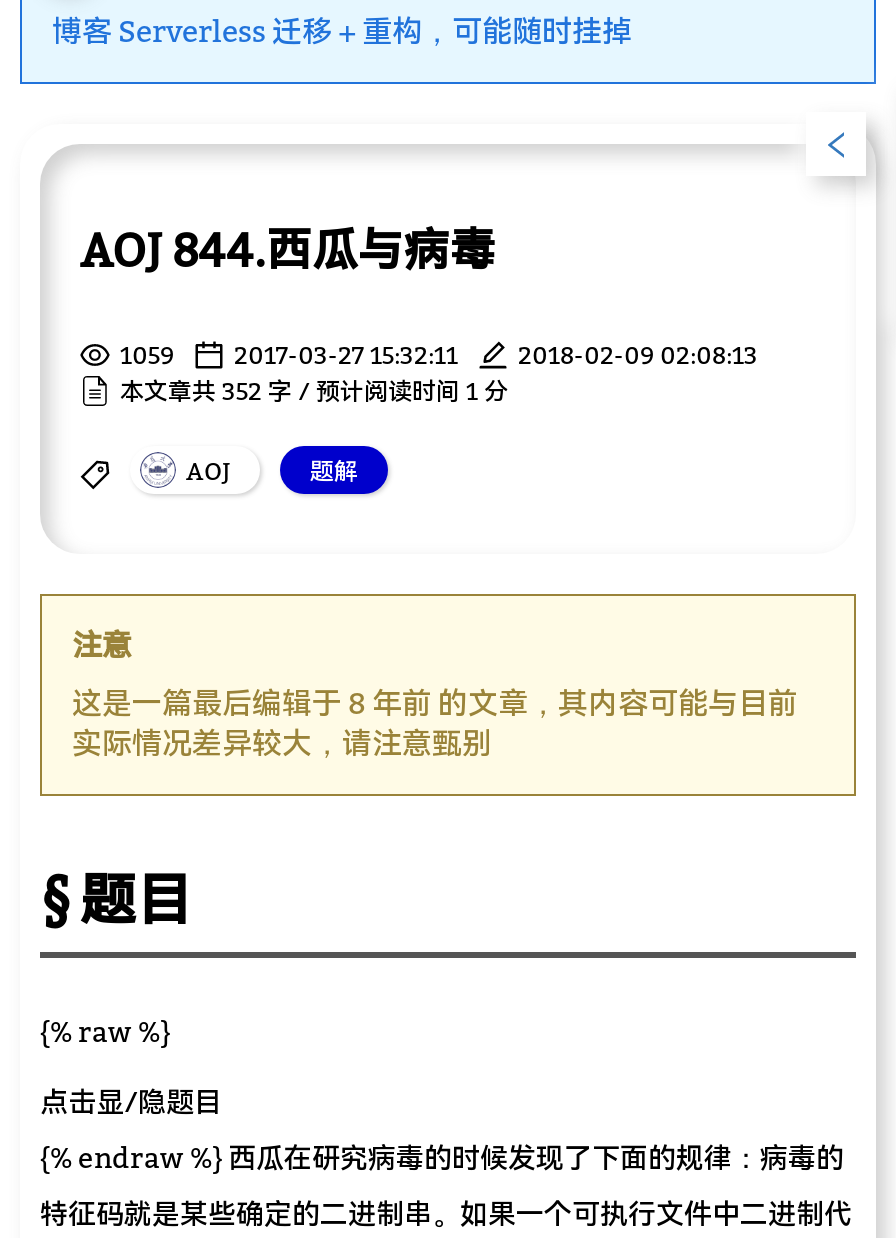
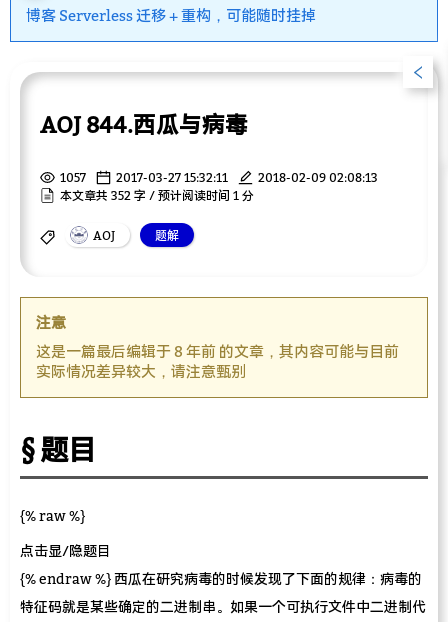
- 1059 2017-03-27 15:32:11 2018-02-09 02:08:13
+ 1057 2017-03-27 15:32:11 2018-02-09 02:08:13
